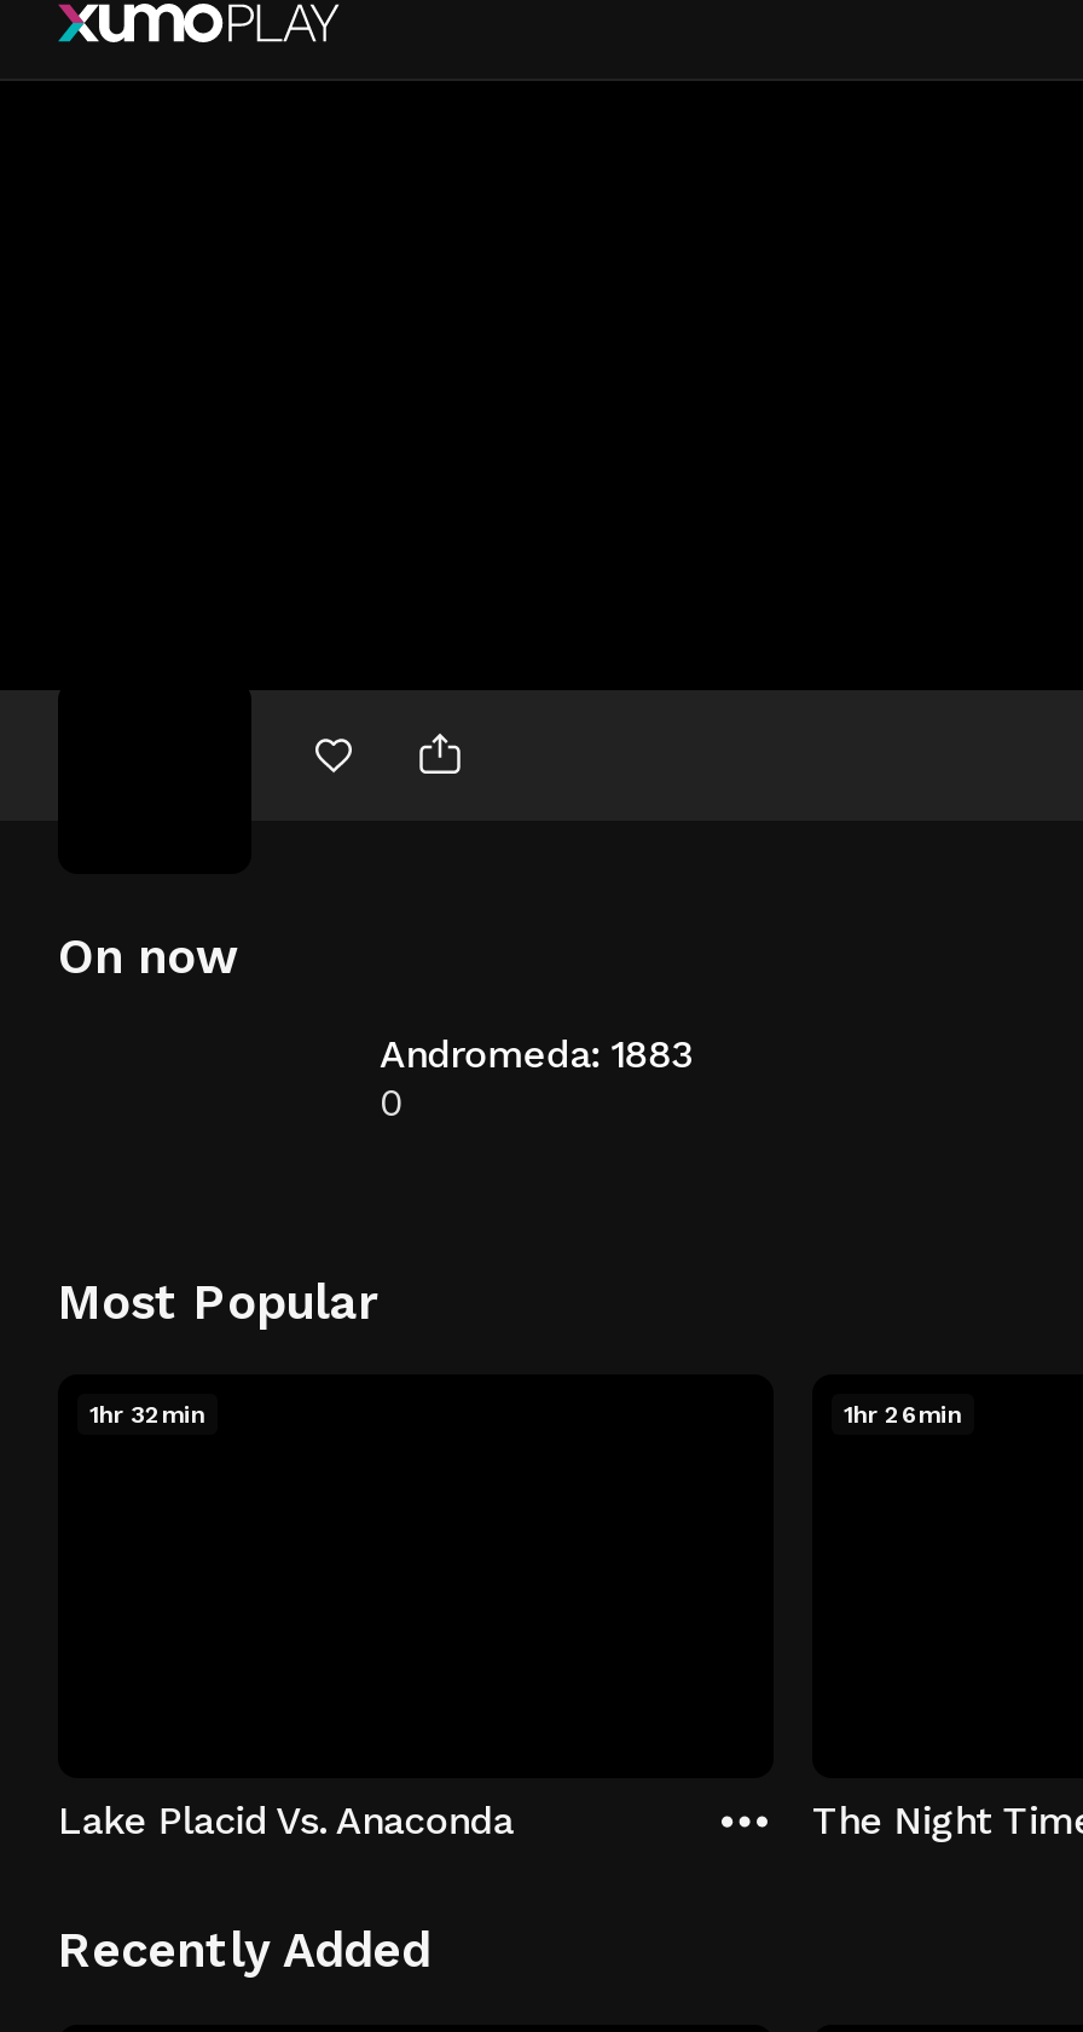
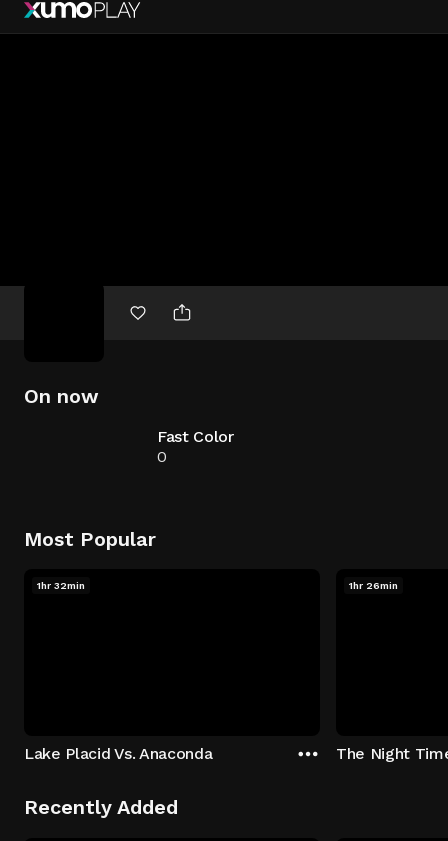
- Andromeda: 1883
+ Fast Color
